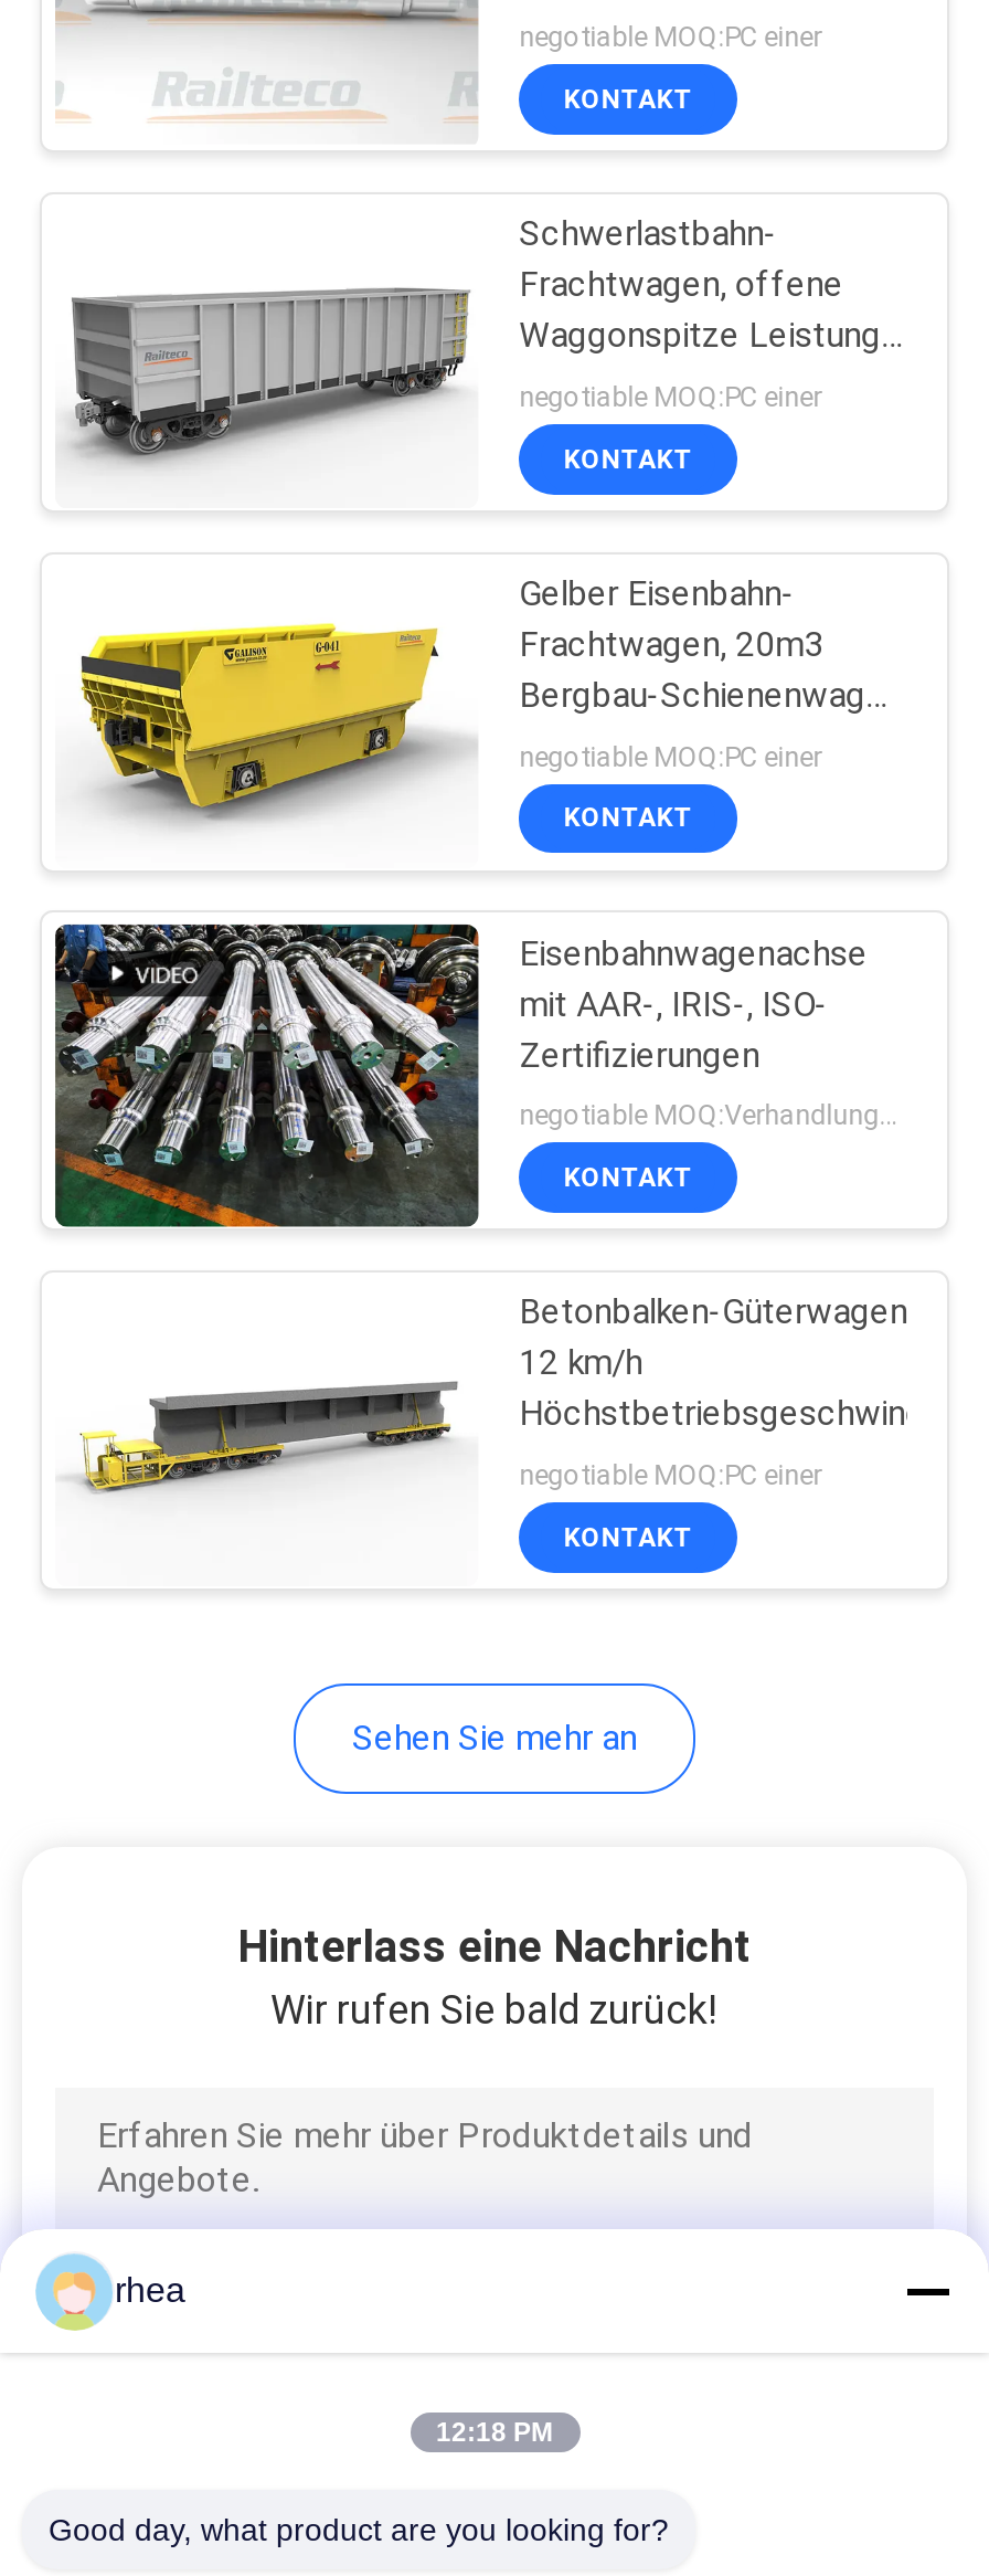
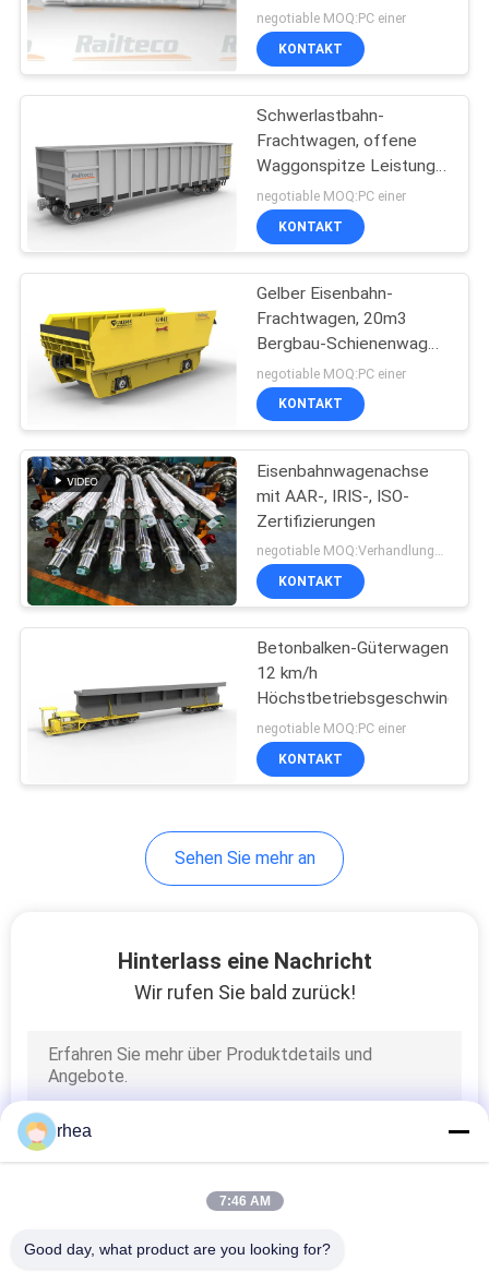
- 12:18 PM
+ 7:46 AM
